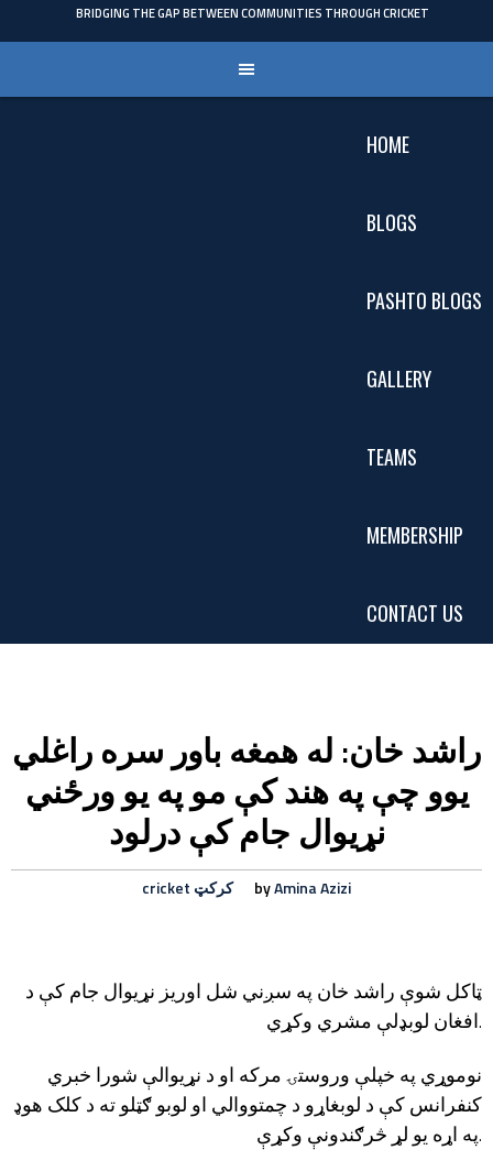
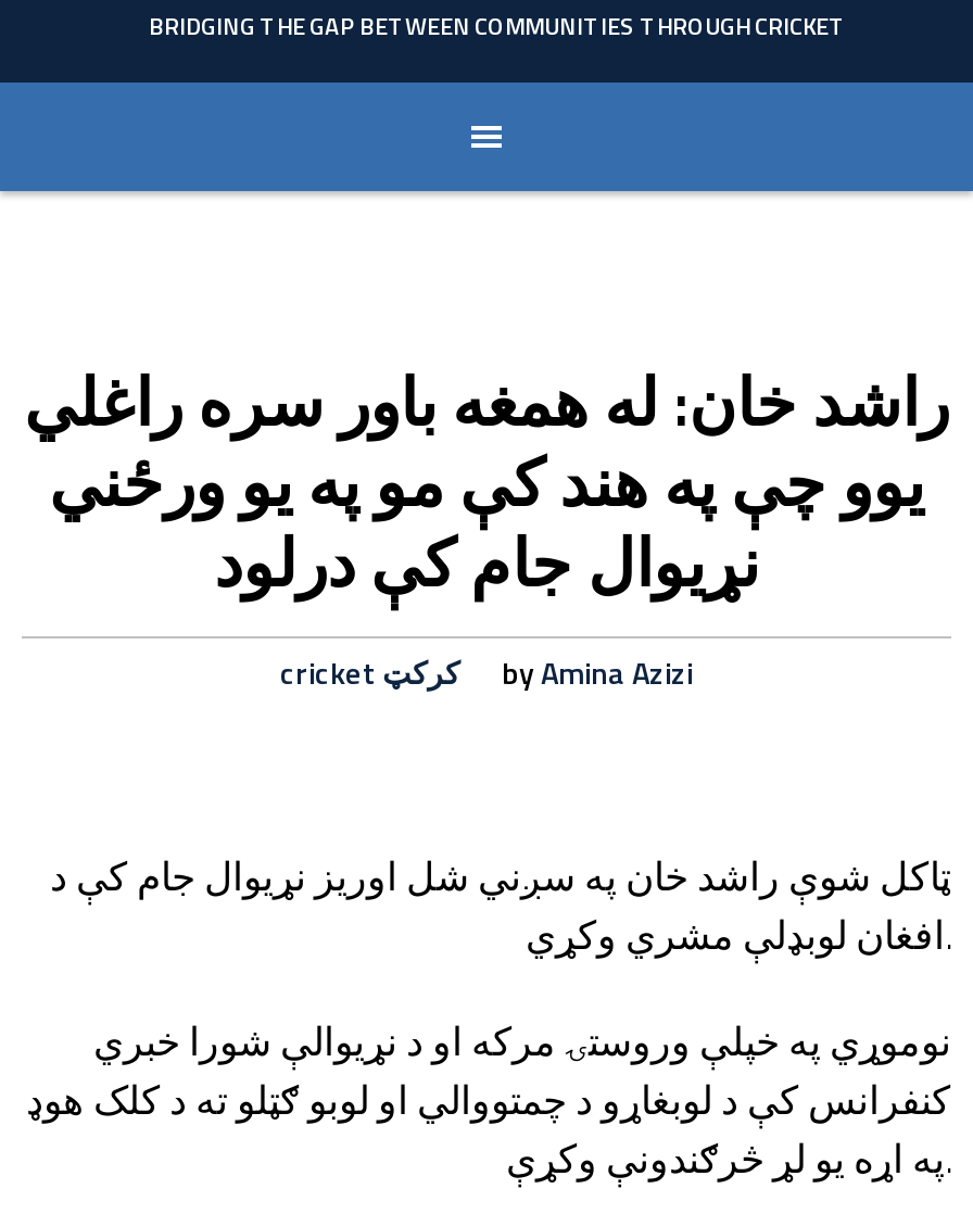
- HOME
- BLOGS
- PASHTO BLOGS
- GALLERY
- TEAMS
- MEMBERSHIP
- CONTACT US
